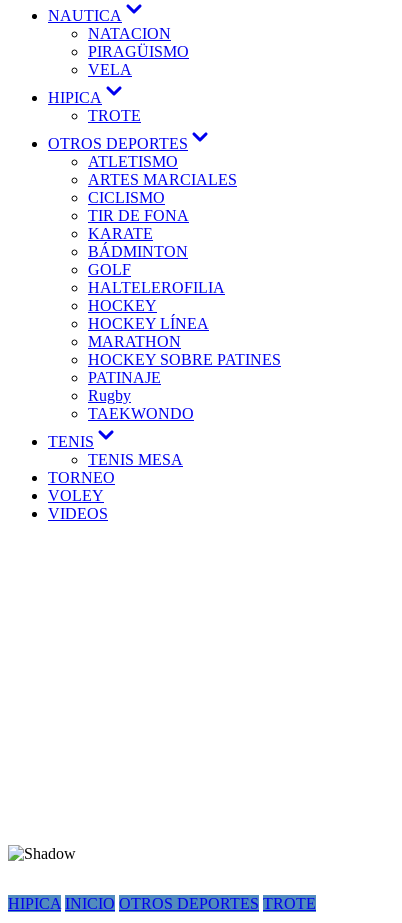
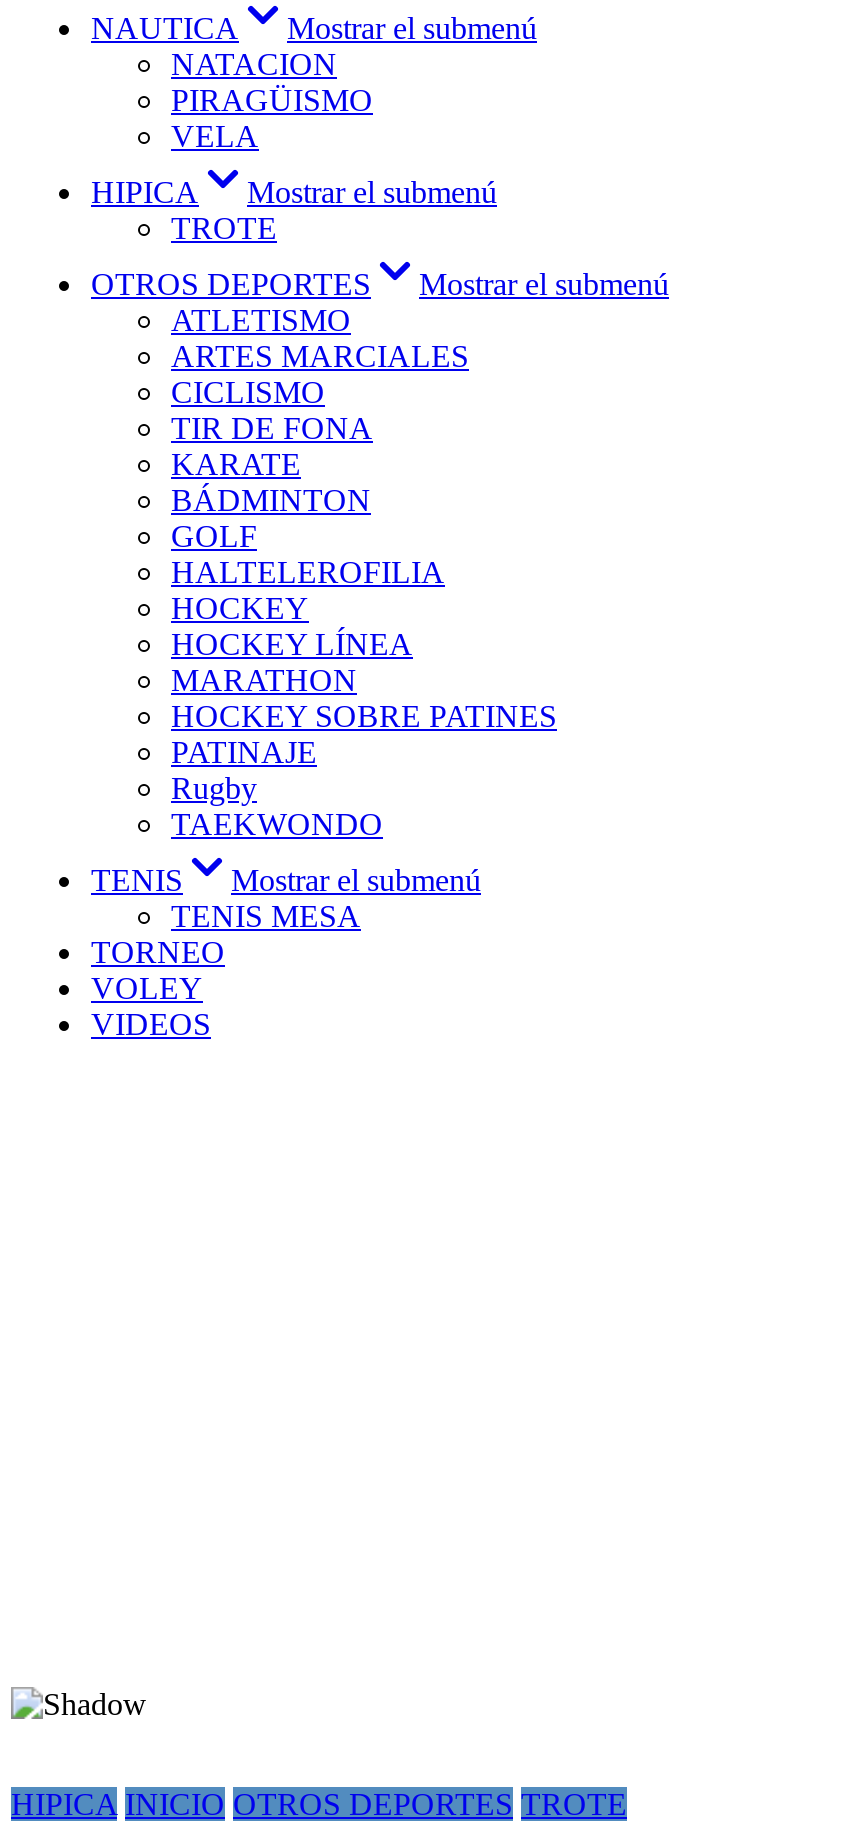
+ Mostrar el submenú

+ Mostrar el submenú

+ Mostrar el submenú

+ Mostrar el submenú
